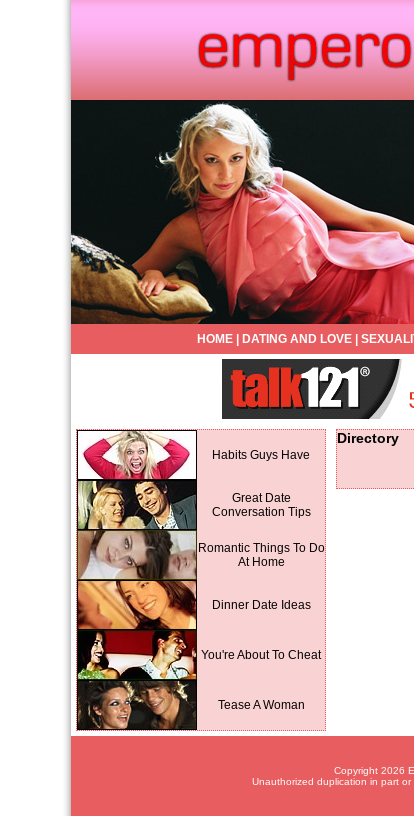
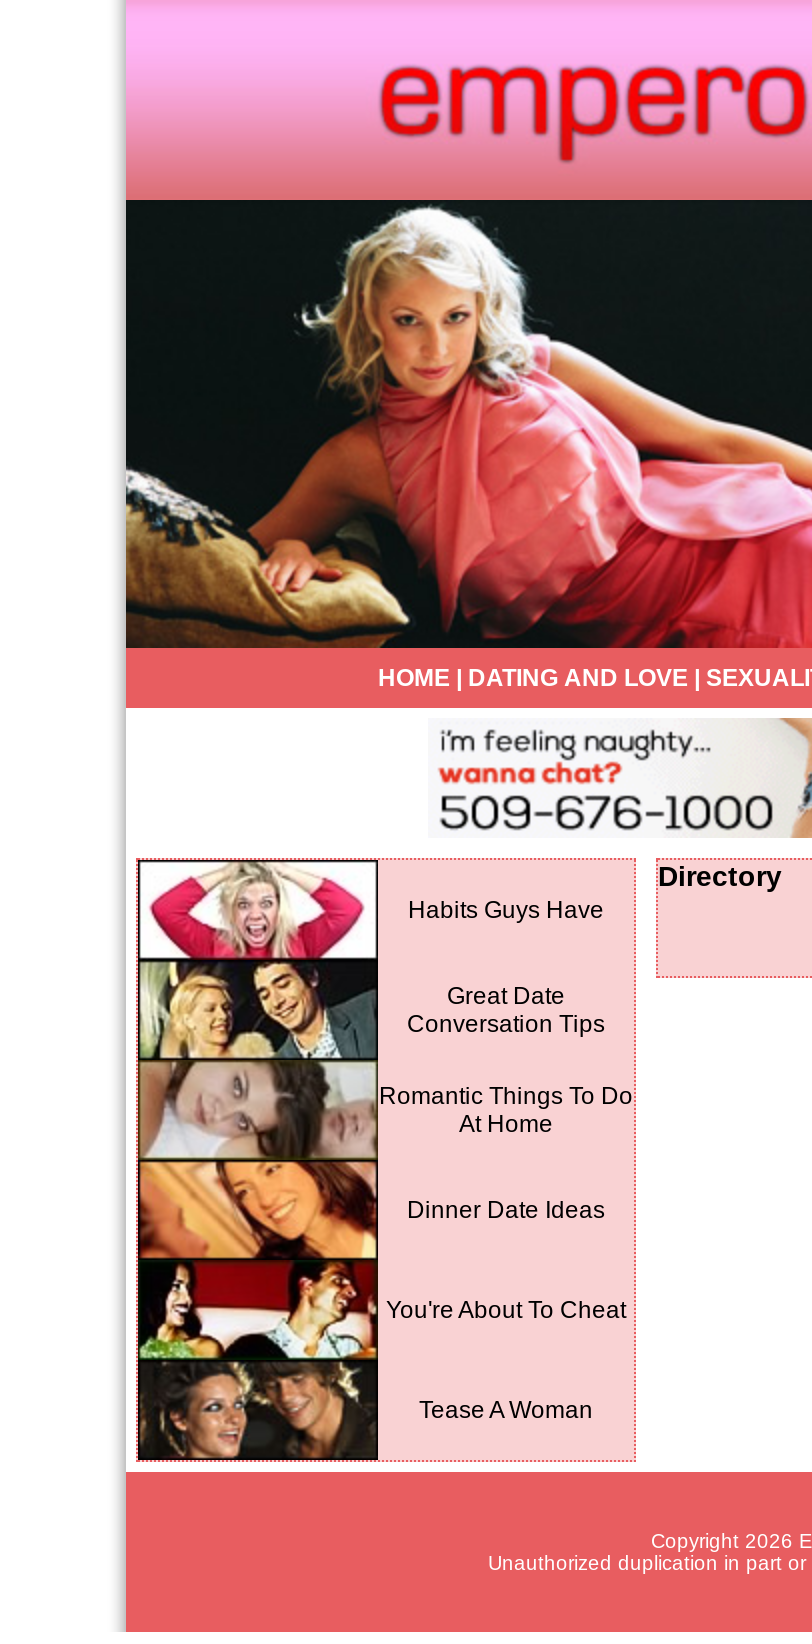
- [image]
+ [image]
